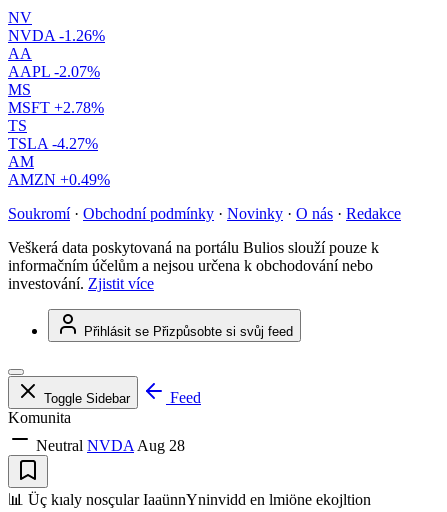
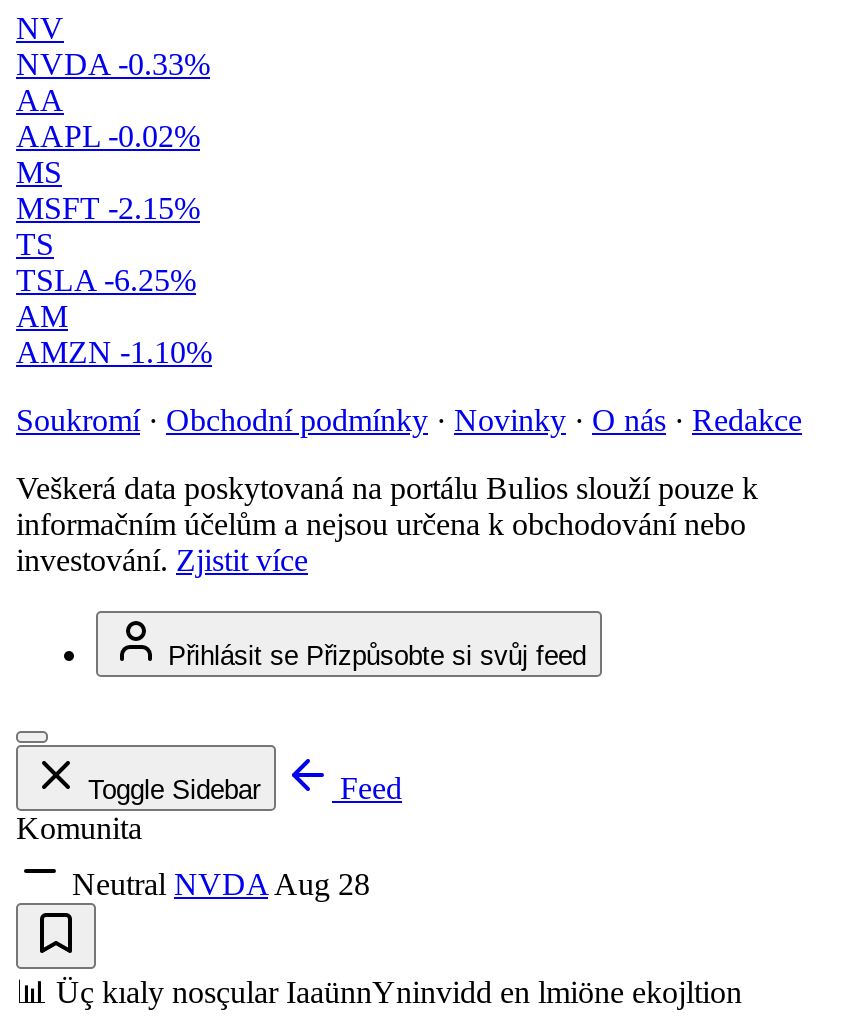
- NVDA -1.26%
+ NVDA -0.33%

- AAPL -2.07%
+ AAPL -0.02%

- MSFT +2.78%
+ MSFT -2.15%

- TSLA -4.27%
+ TSLA -6.25%

- AMZN +0.49%
+ AMZN -1.10%
